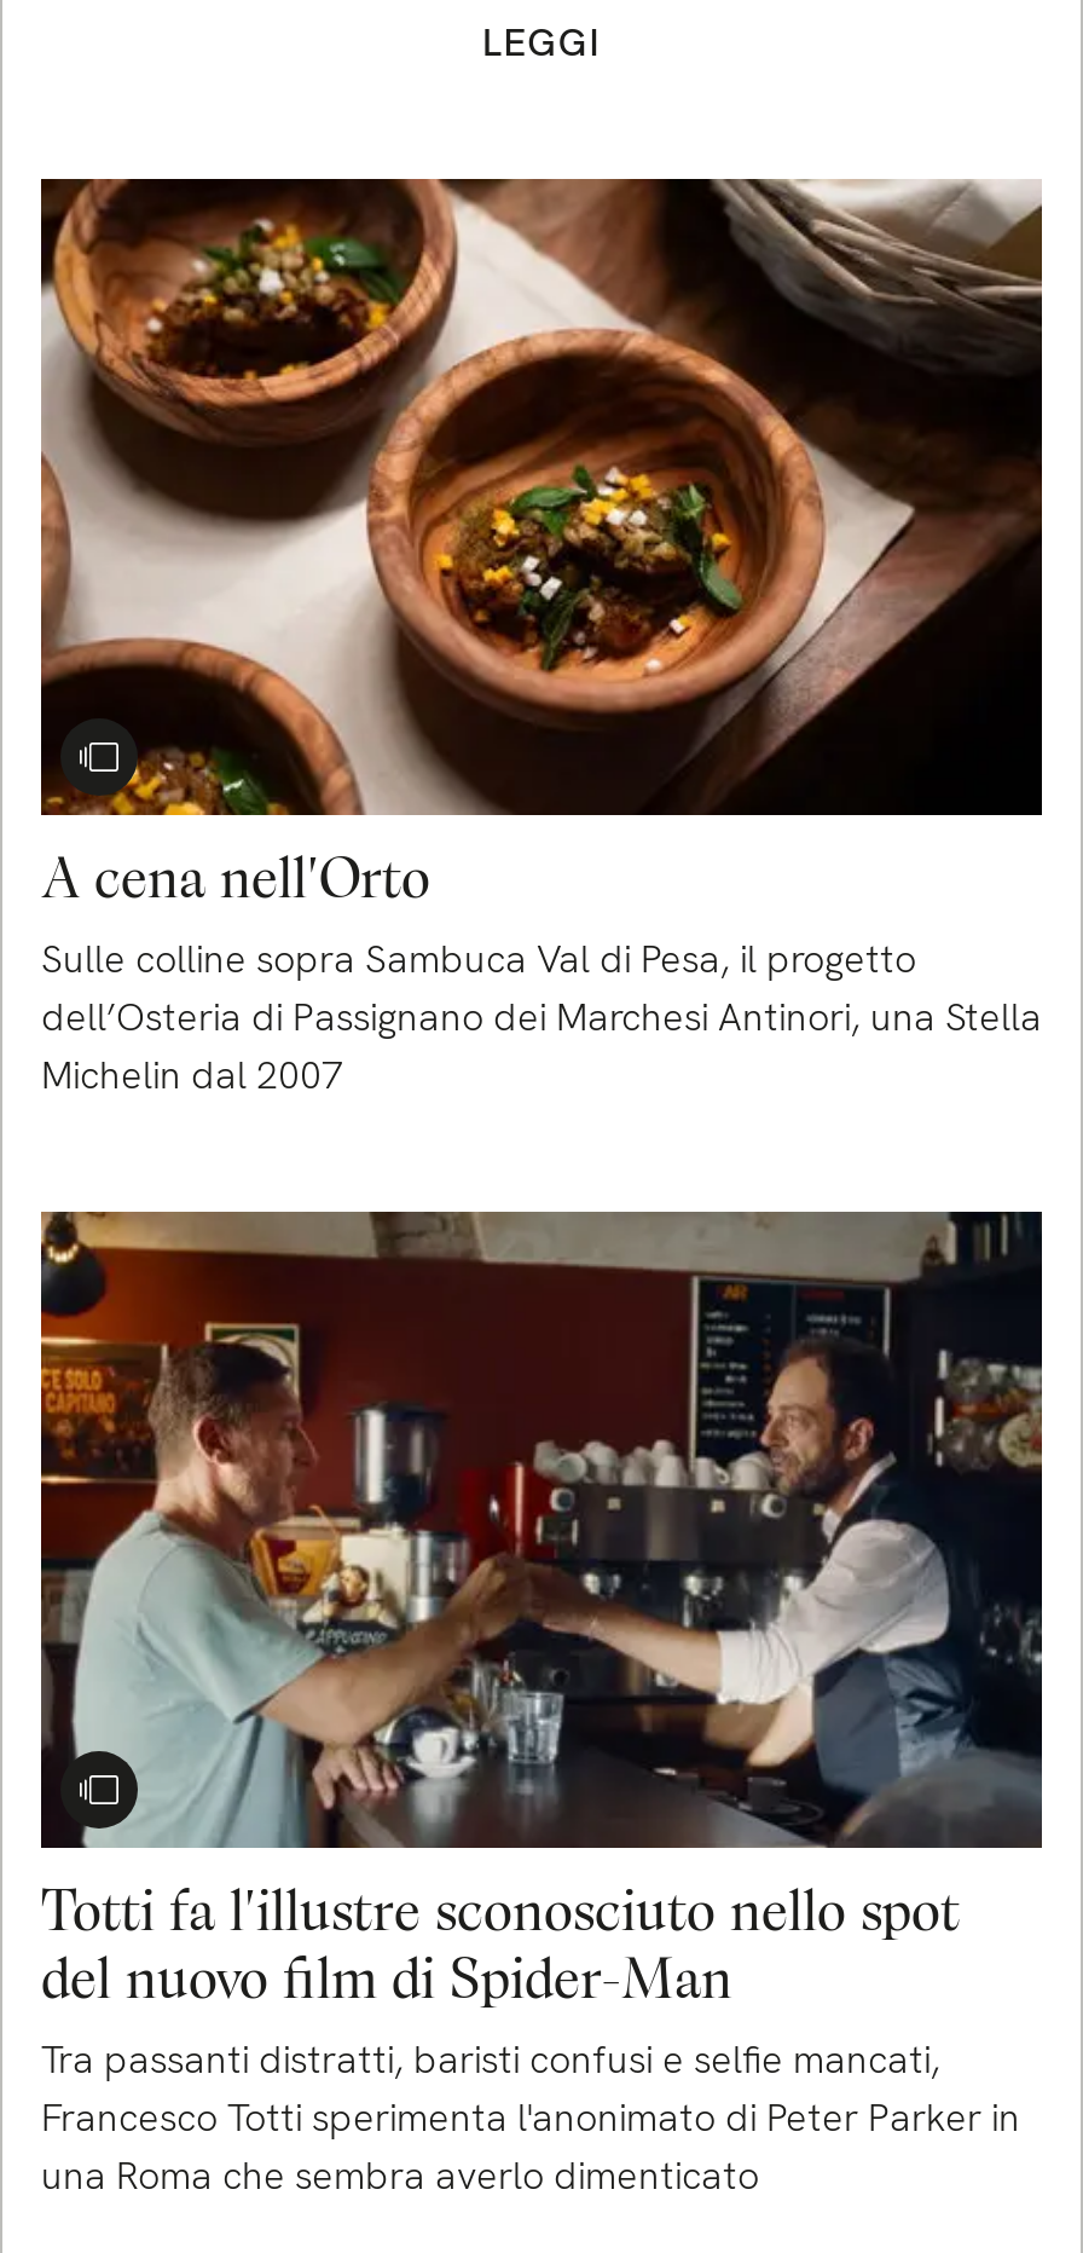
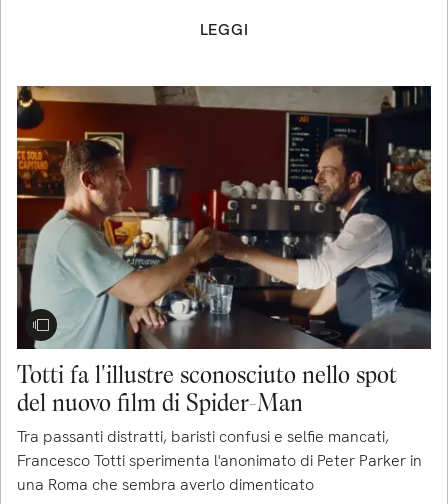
- [image]
- A cena nell'Orto
- Sulle colline sopra Sambuca Val di Pesa, il progetto
- dell’Osteria di Passignano dei Marchesi Antinori, una Stella
- Michelin dal 2007
